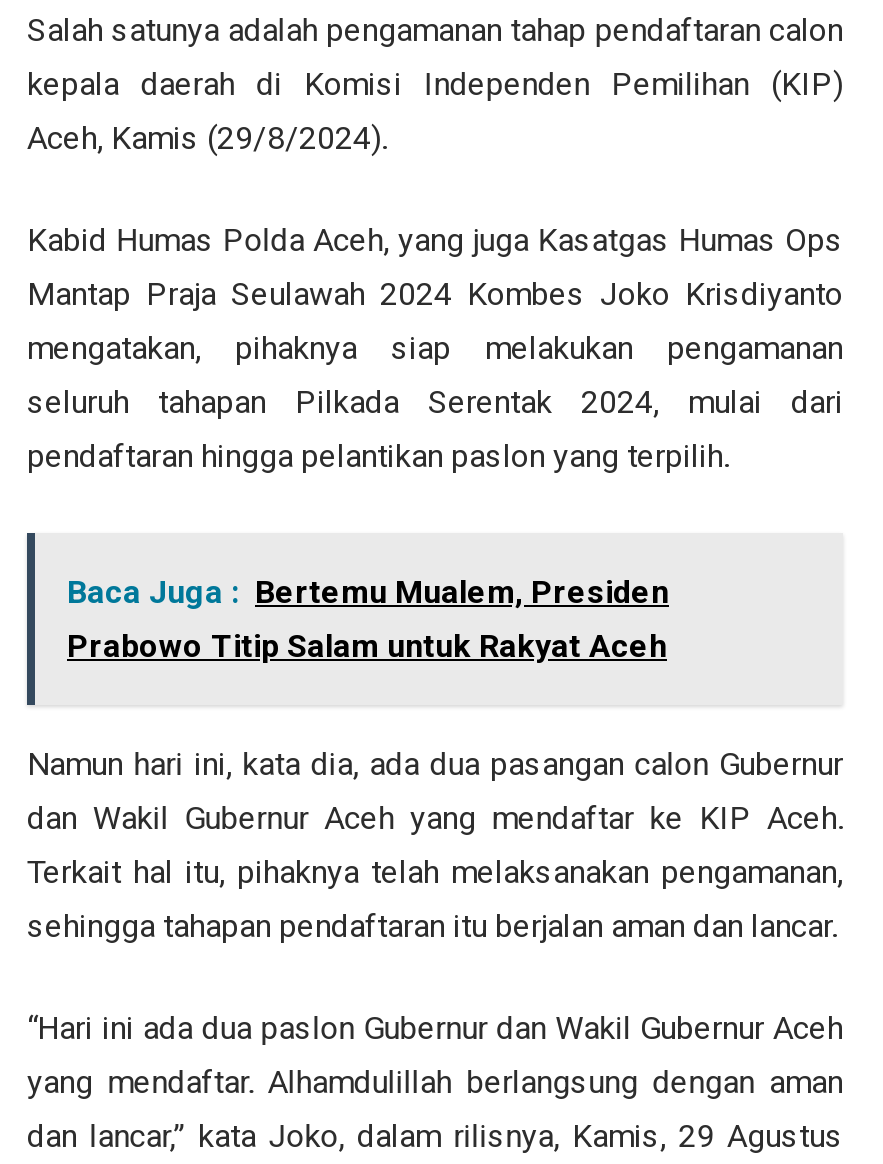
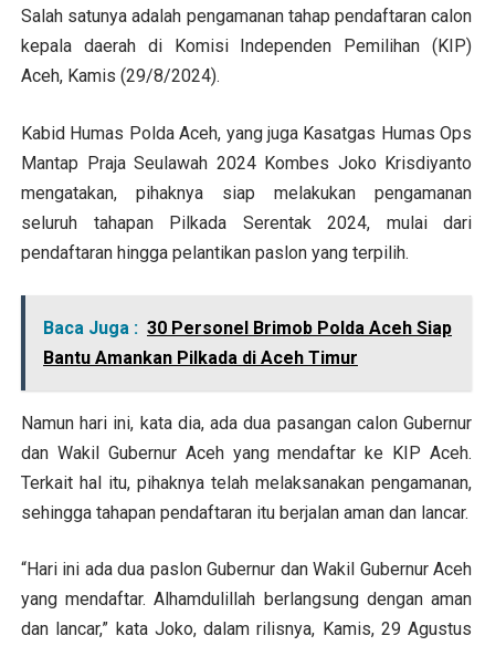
- Baca Juga : Bertemu Mualem, Presiden
- Prabowo Titip Salam untuk Rakyat Aceh
+ Baca Juga : 30 Personel Brimob Polda Aceh Siap
+ Bantu Amankan Pilkada di Aceh Timur
